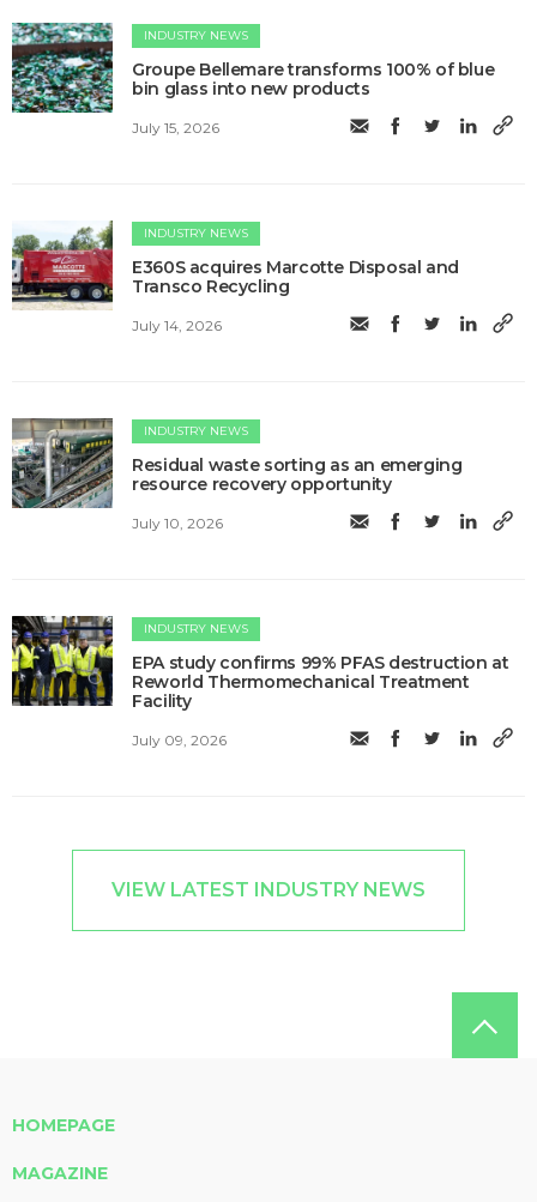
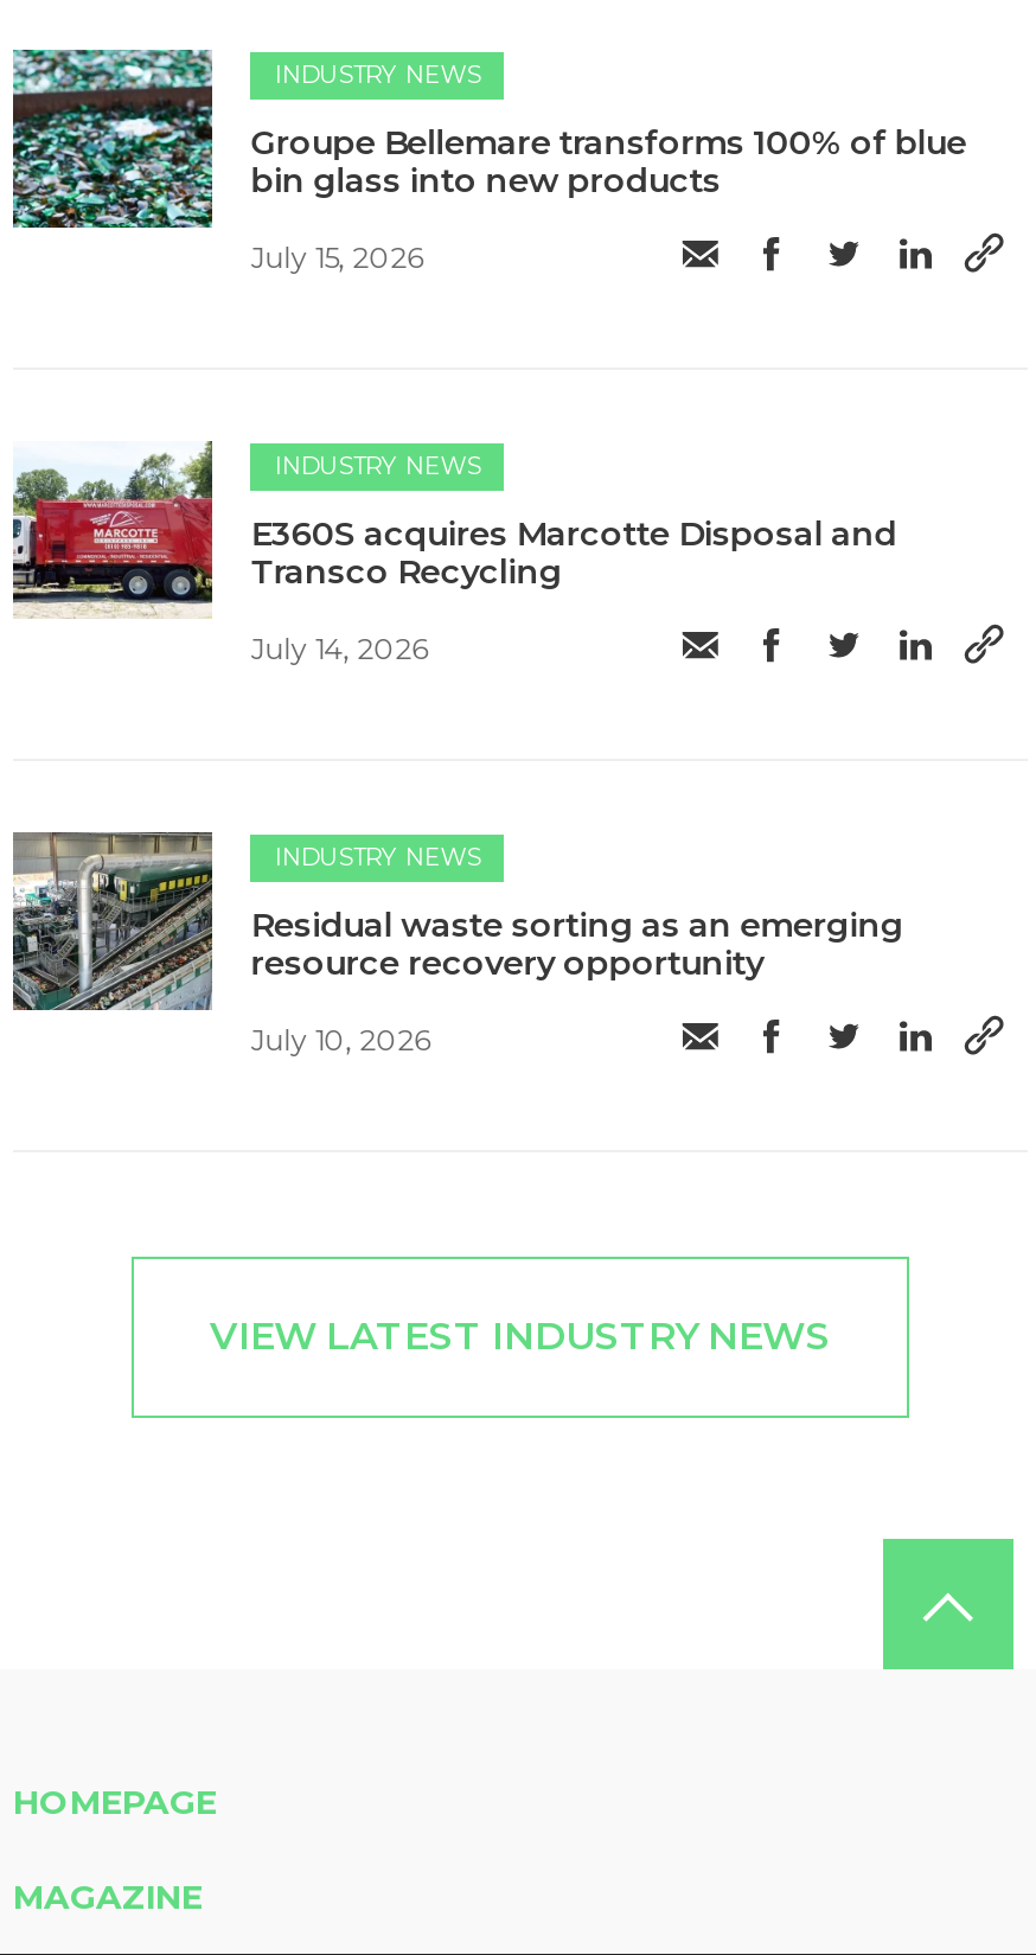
- [image]
- INDUSTRY NEWS
- EPA study confirms 99% PFAS destruction at
- Reworld Thermomechanical Treatment
- Facility
- July 09, 2026
